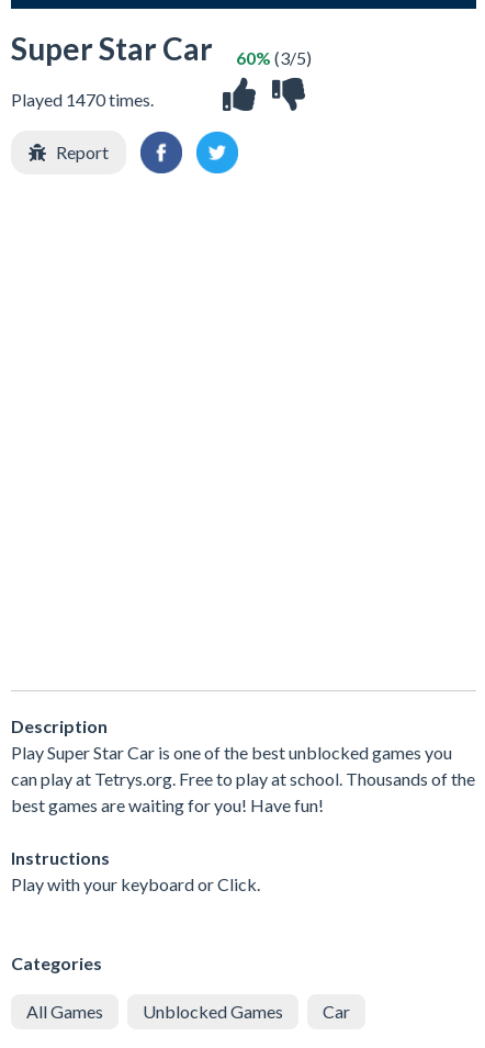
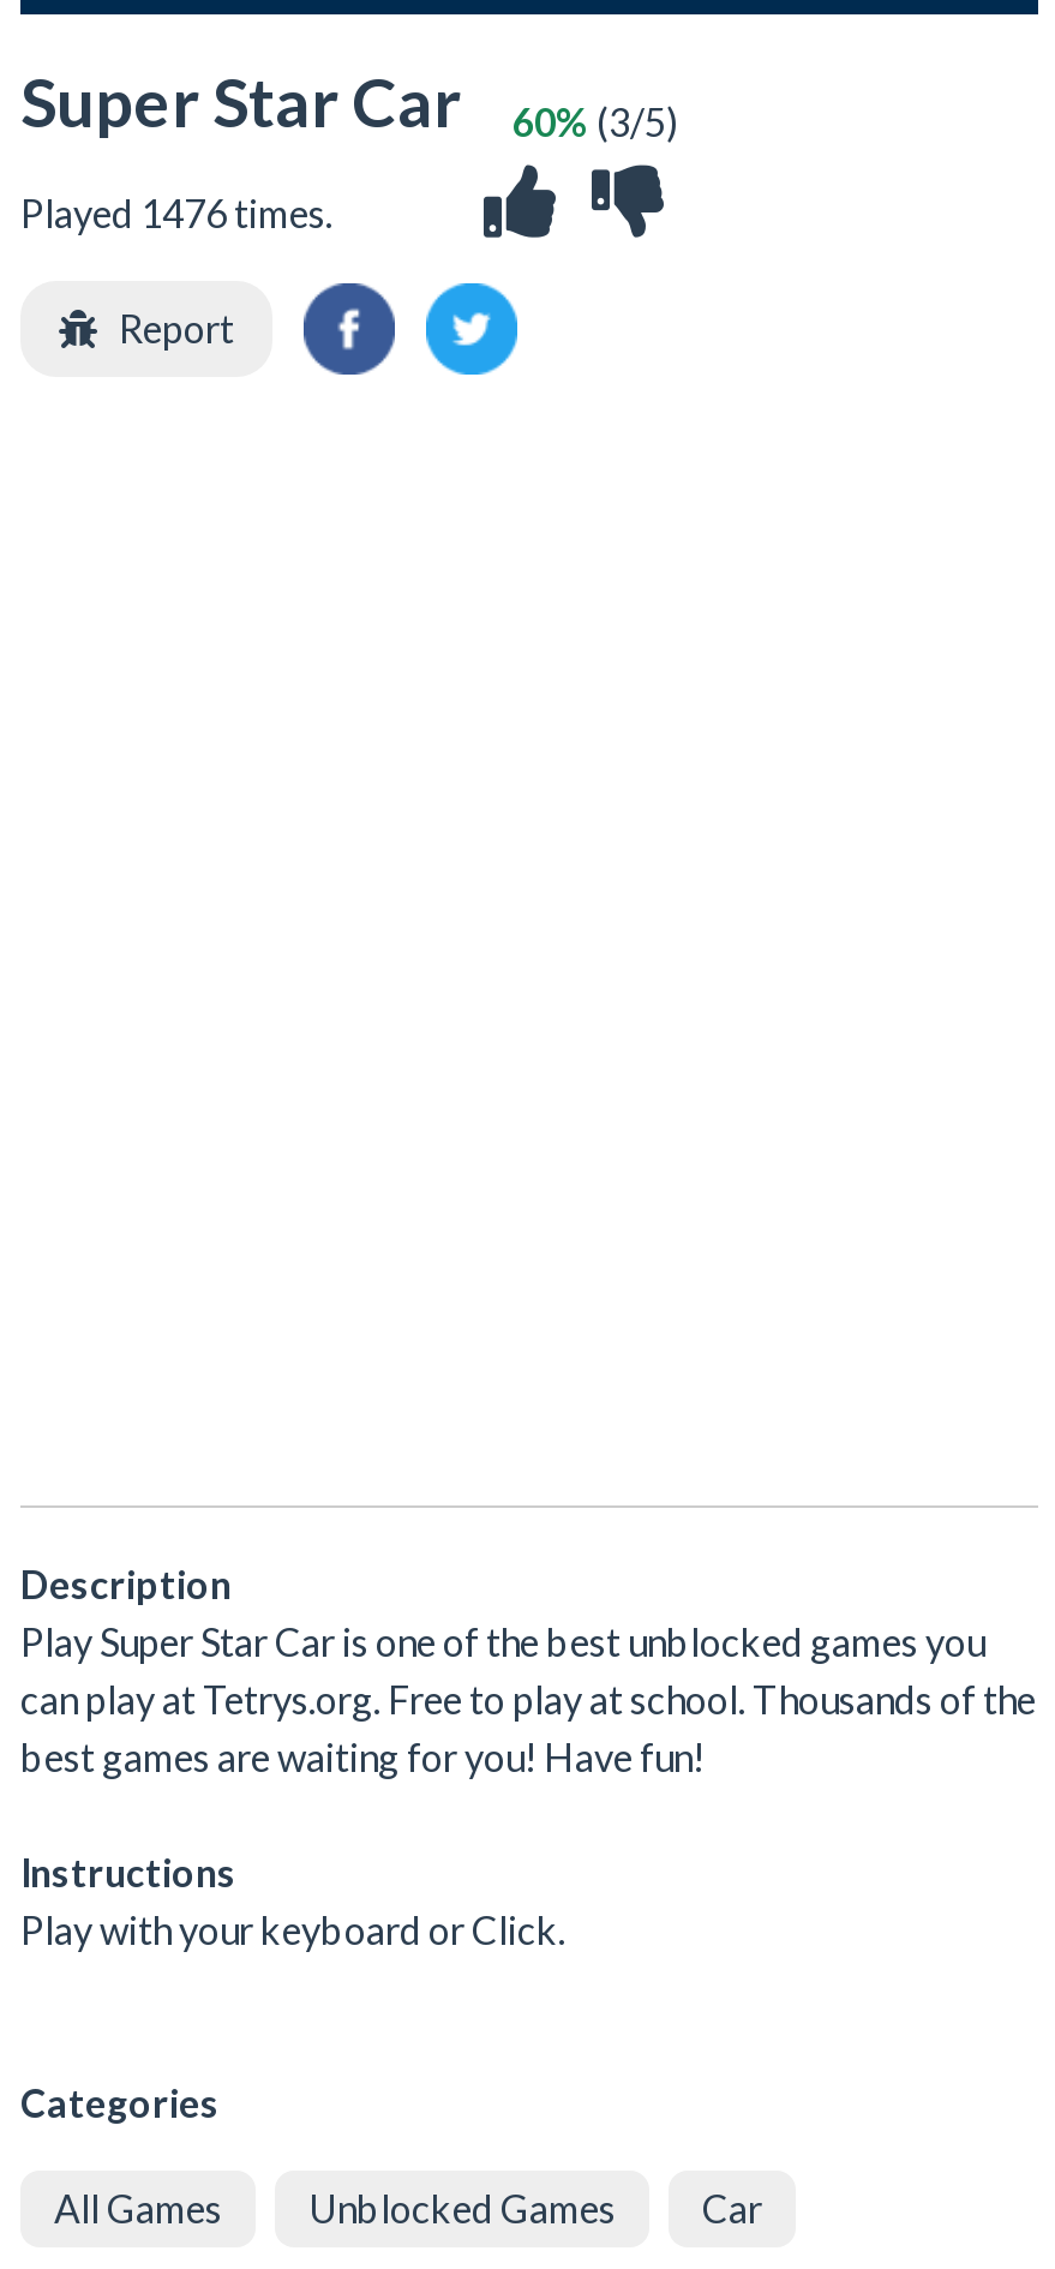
- Played 1470 times.
+ Played 1476 times.
